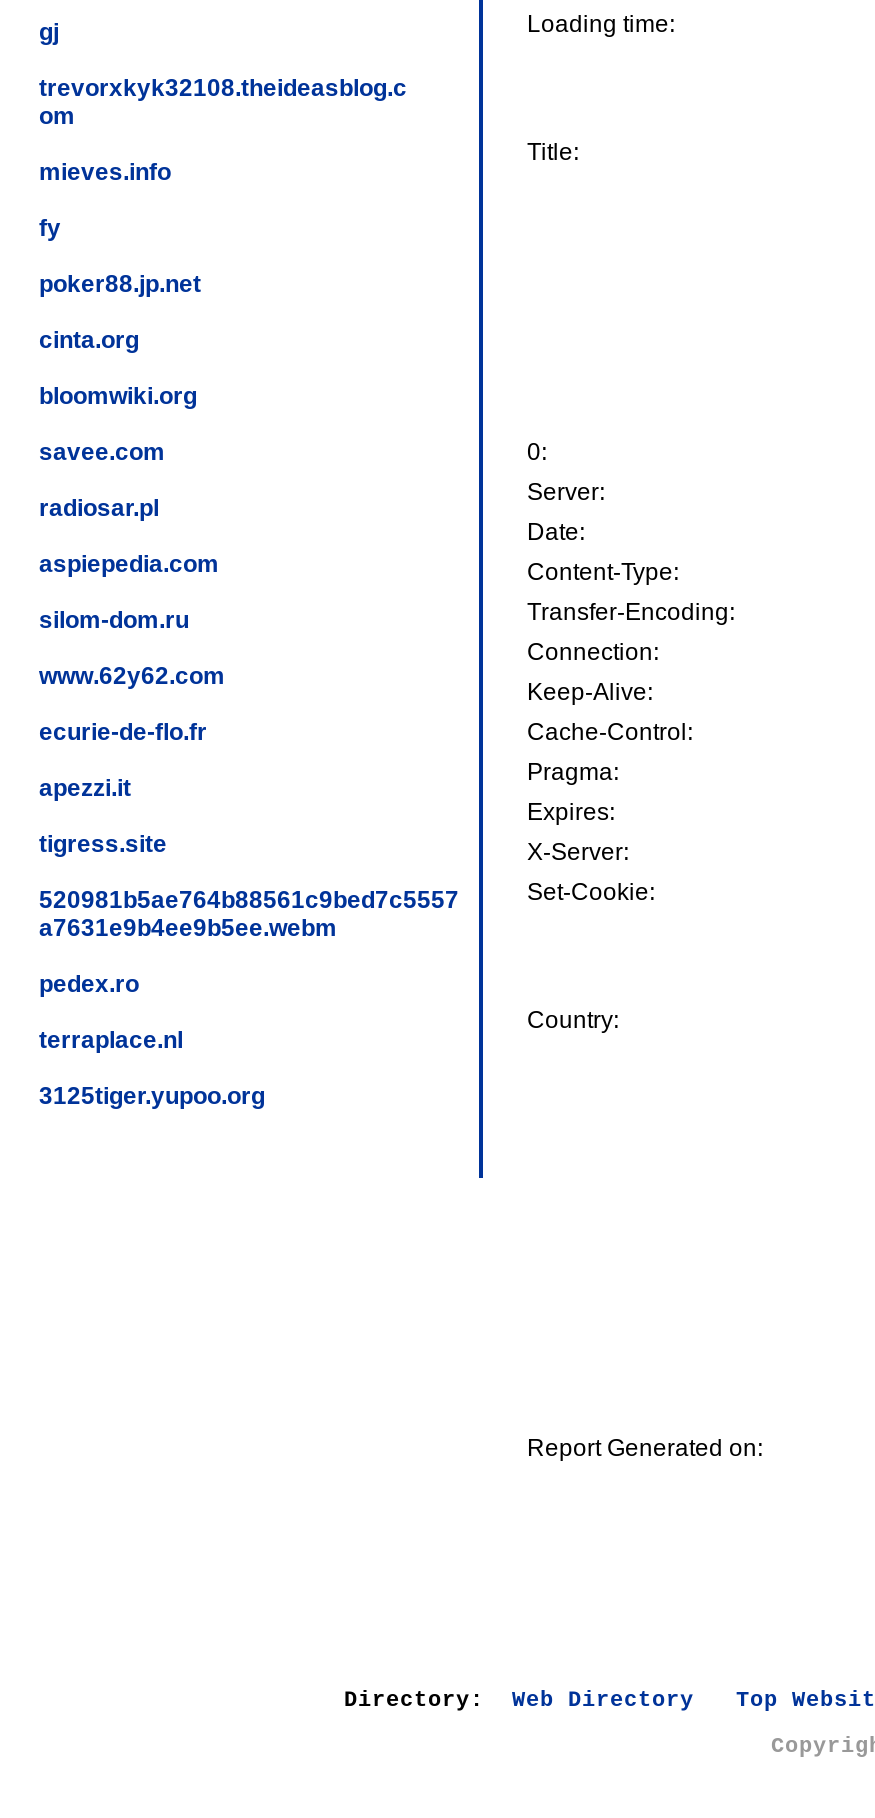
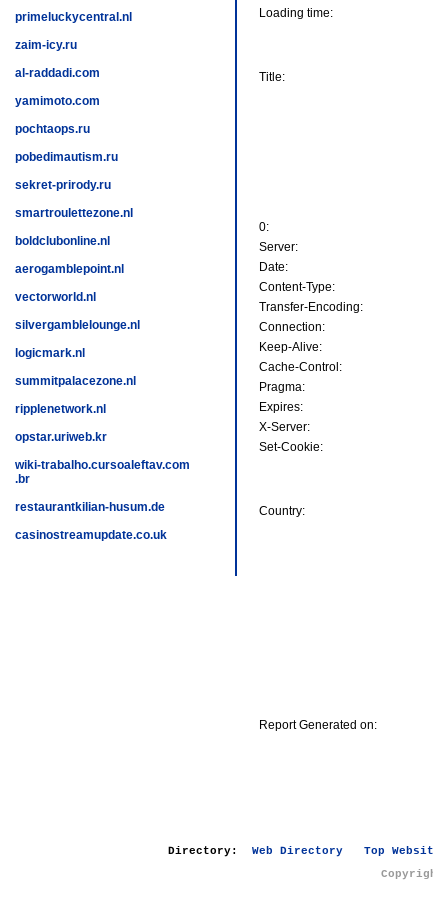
- gj
+ primeluckycentral.nl

- trevorxkyk32108.theideasblog.c
- om
+ zaim-icy.ru

- mieves.info
+ al-raddadi.com

- fy
+ yamimoto.com

- poker88.jp.net
+ pochtaops.ru

- cinta.org
+ pobedimautism.ru

- bloomwiki.org
+ sekret-prirody.ru

- savee.com
+ smartroulettezone.nl

- radiosar.pl
+ boldclubonline.nl

- aspiepedia.com
+ aerogamblepoint.nl

- silom-dom.ru
+ vectorworld.nl

- www.62y62.com
+ silvergamblelounge.nl

- ecurie-de-flo.fr
+ logicmark.nl

- apezzi.it
+ summitpalacezone.nl

- tigress.site
+ ripplenetwork.nl

- 520981b5ae764b88561c9bed7c5557
- a7631e9b4ee9b5ee.webm
+ opstar.uriweb.kr

- pedex.ro
+ wiki-trabalho.cursoaleftav.com
+ .br

- terraplace.nl
+ restaurantkilian-husum.de

- 3125tiger.yupoo.org
+ casinostreamupdate.co.uk
